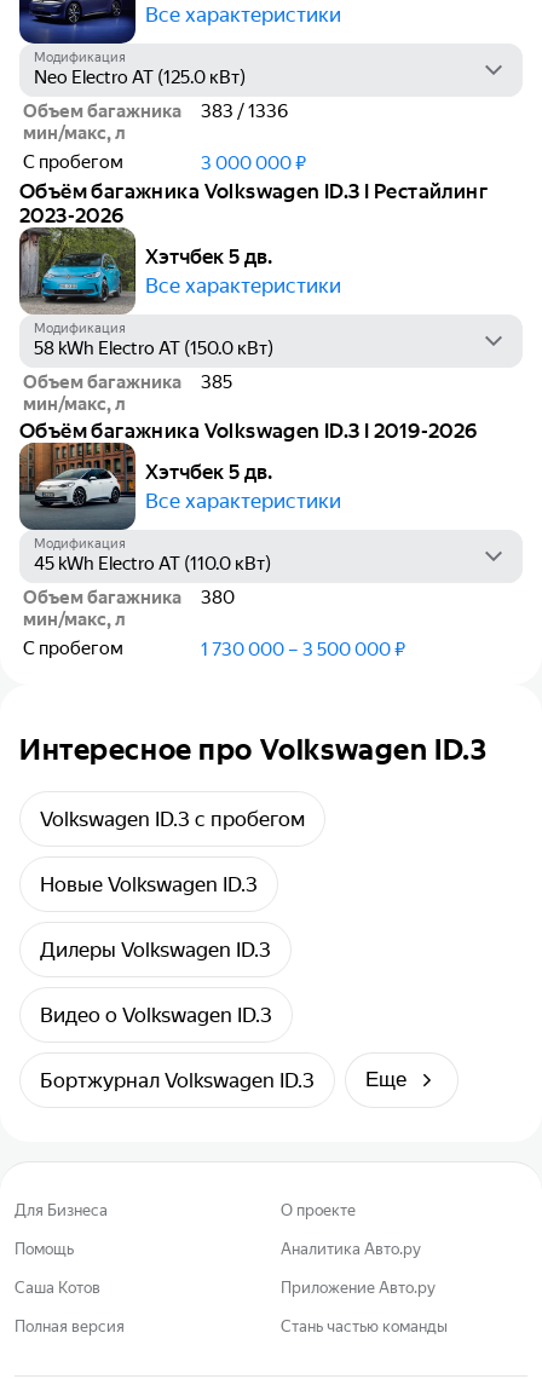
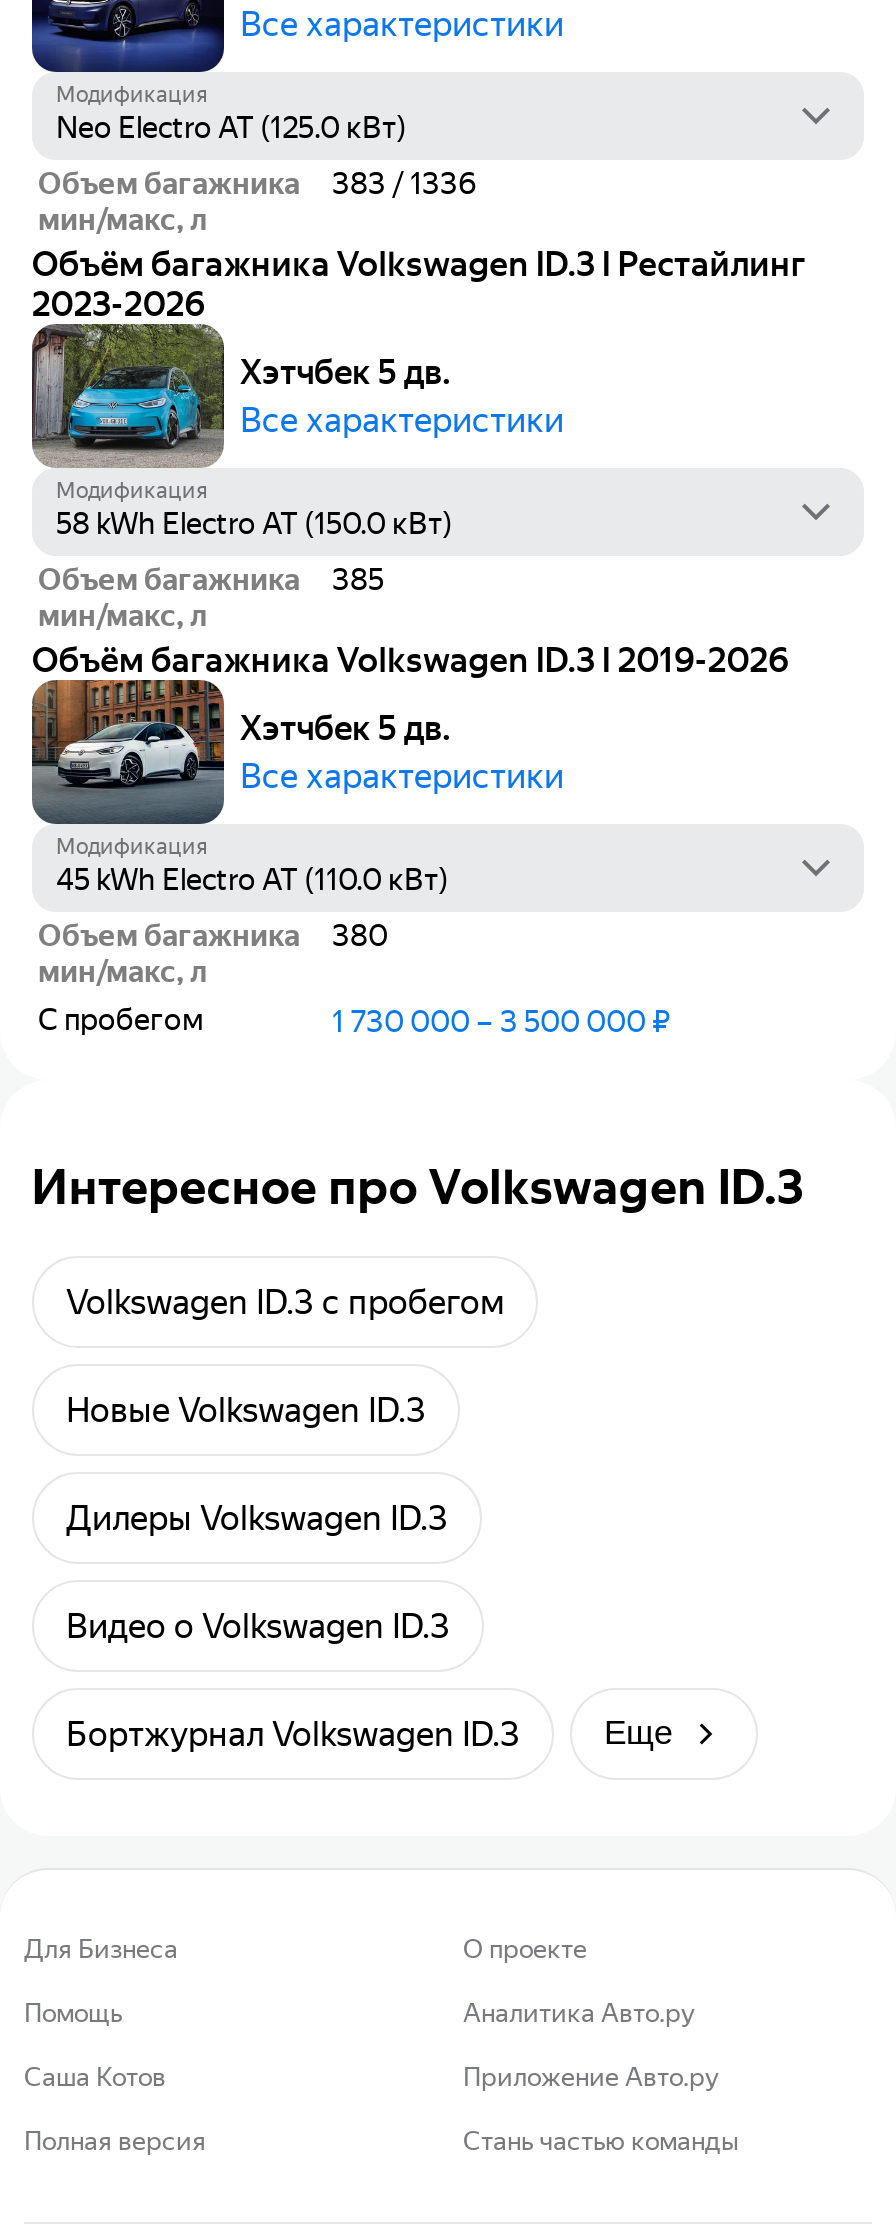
- С пробегом
- 3 000 000 ₽
